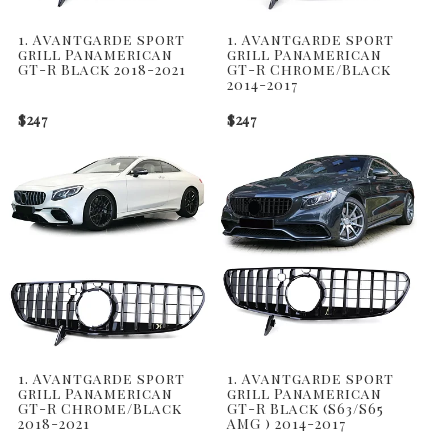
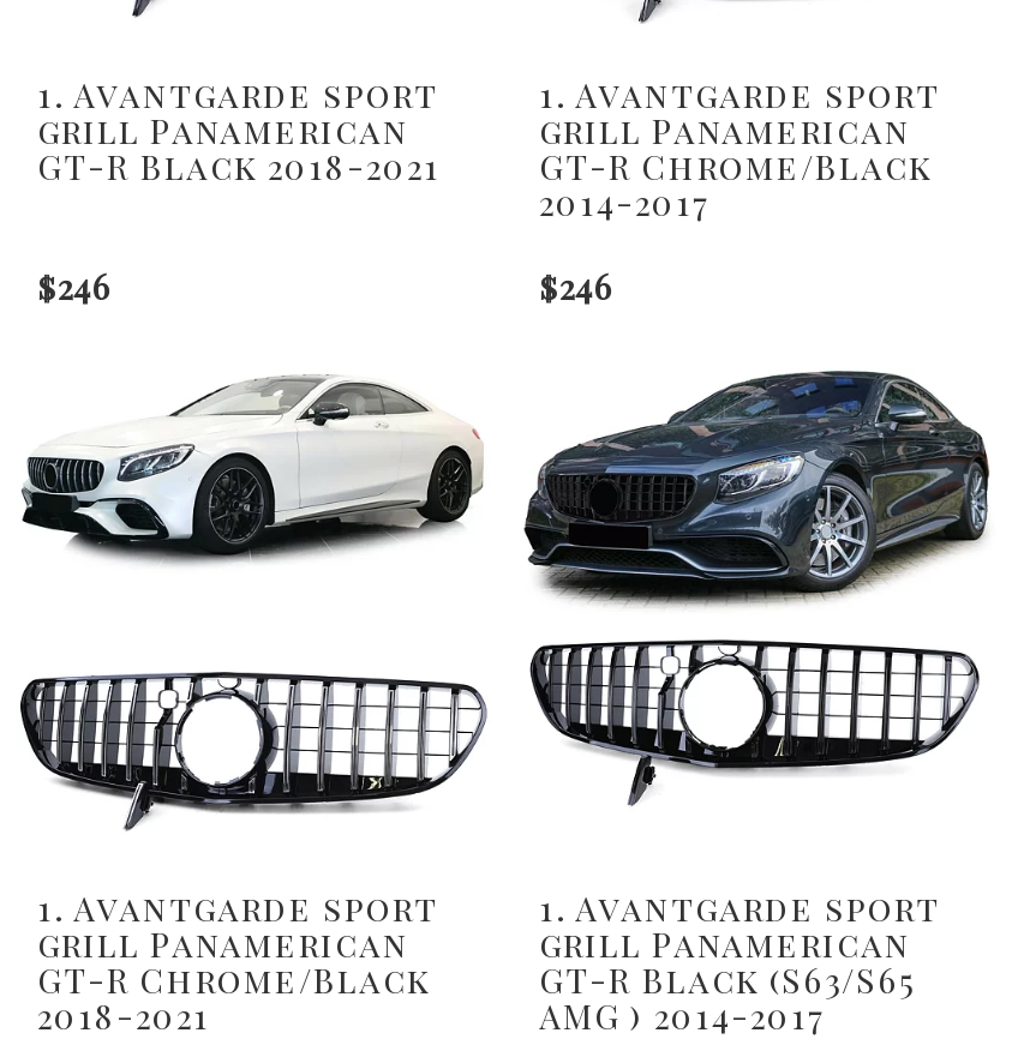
- $247
+ $246

- $247
+ $246
